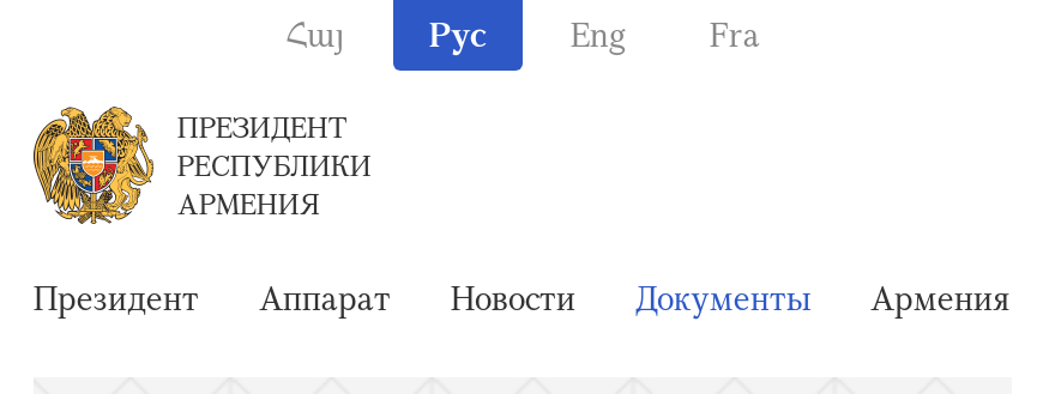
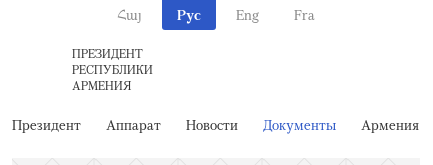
- [image]
